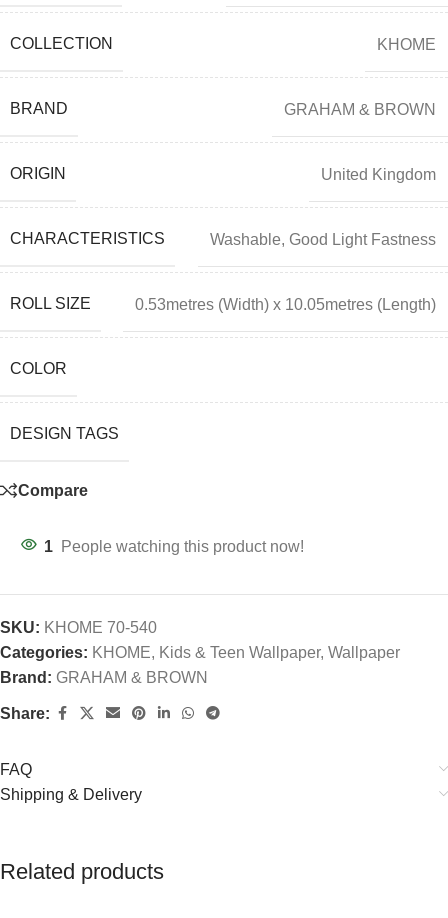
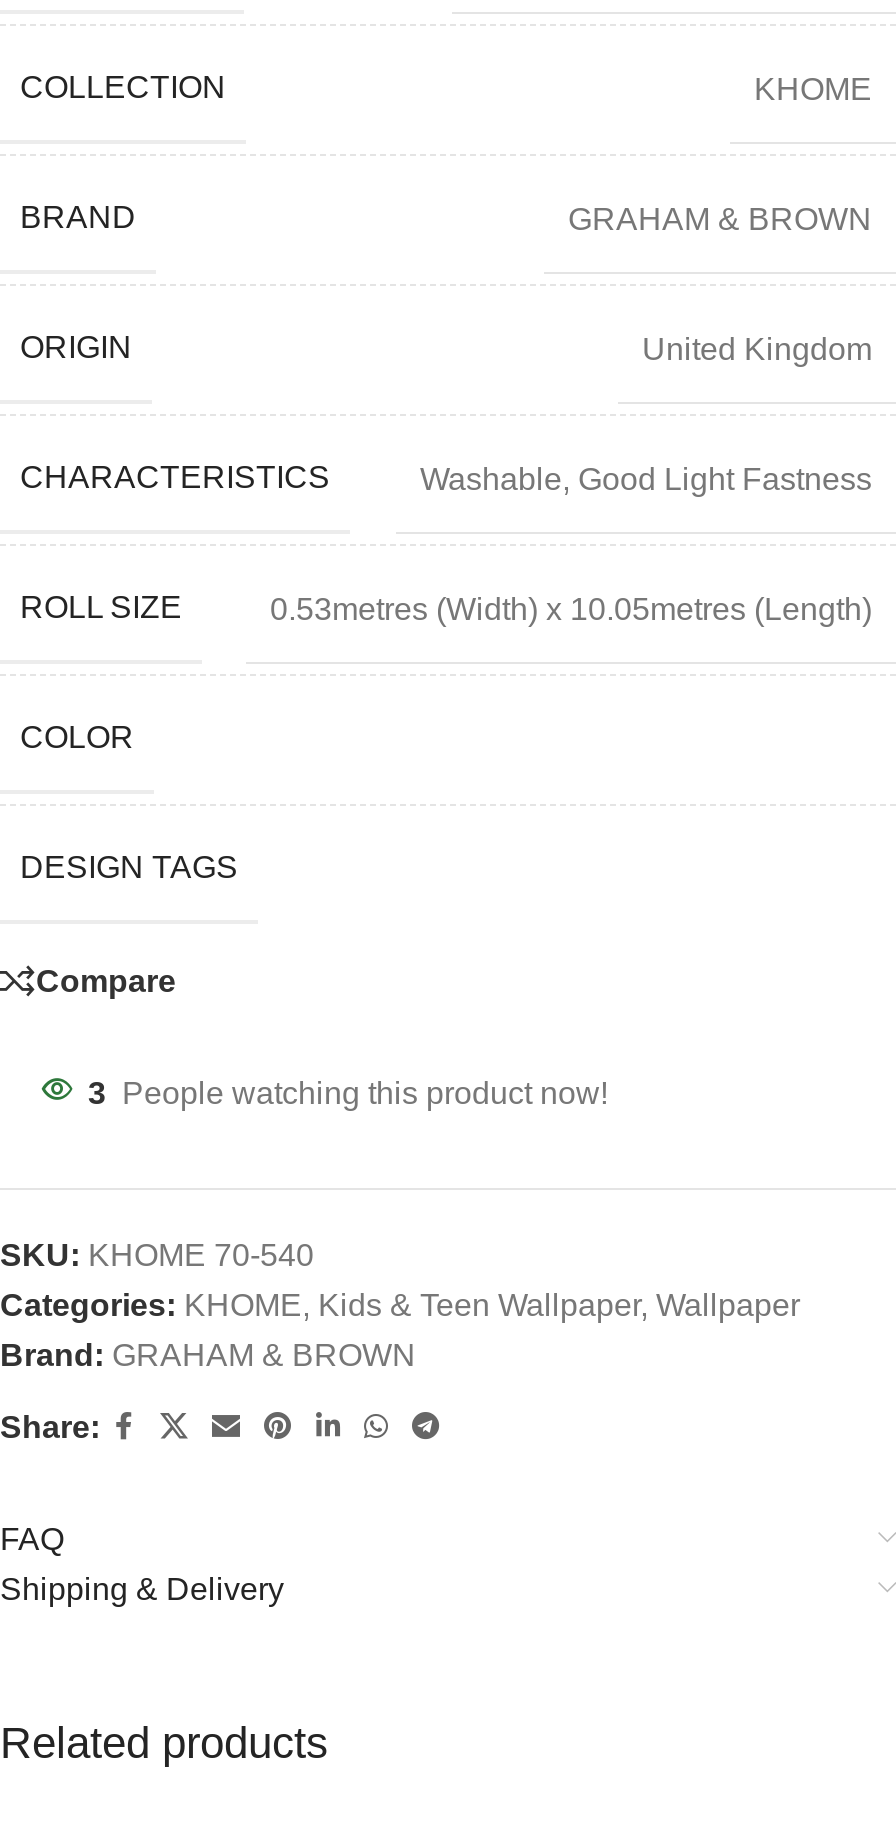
- 1 People watching this product now!
+ 3 People watching this product now!
